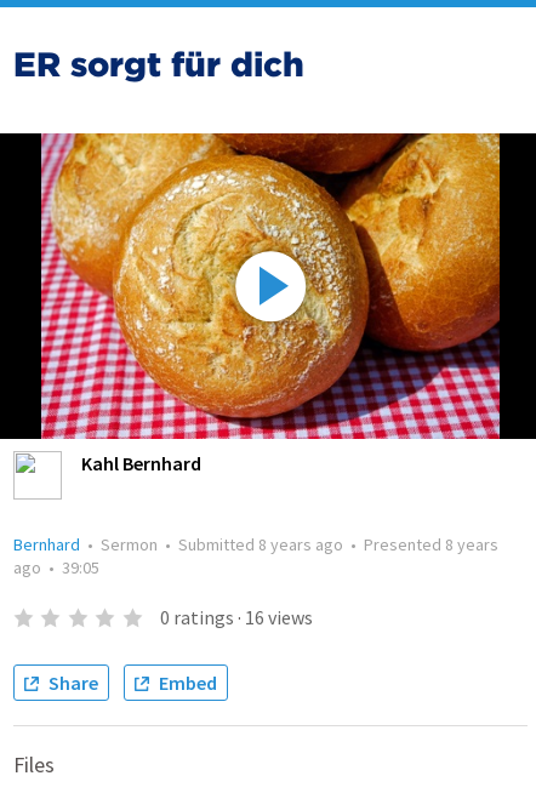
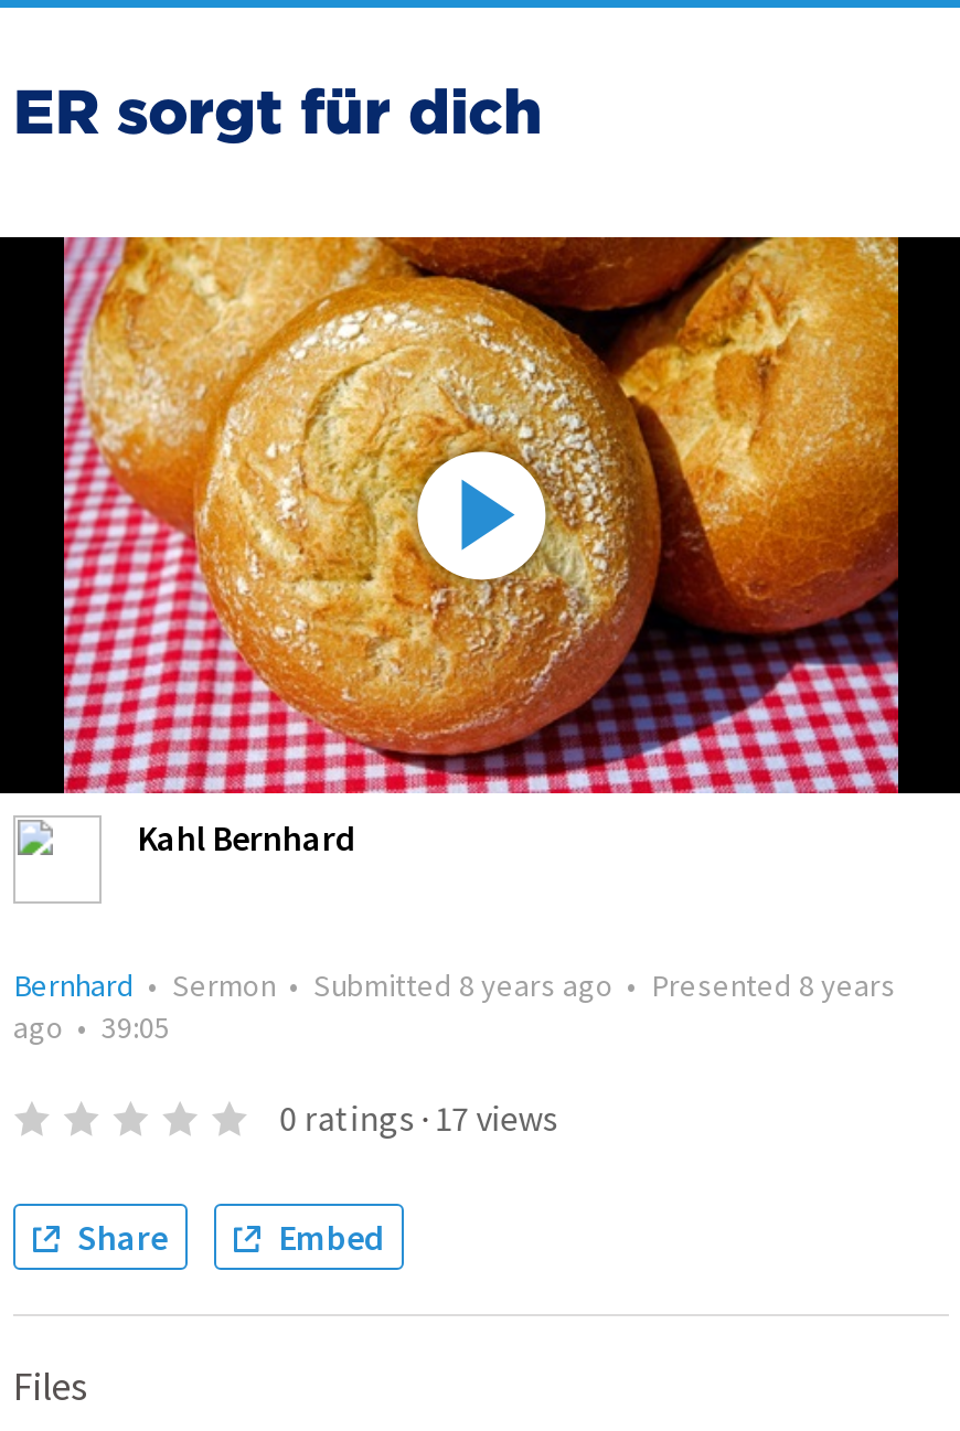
- 0 ratings · 16 views
+ 0 ratings · 17 views
